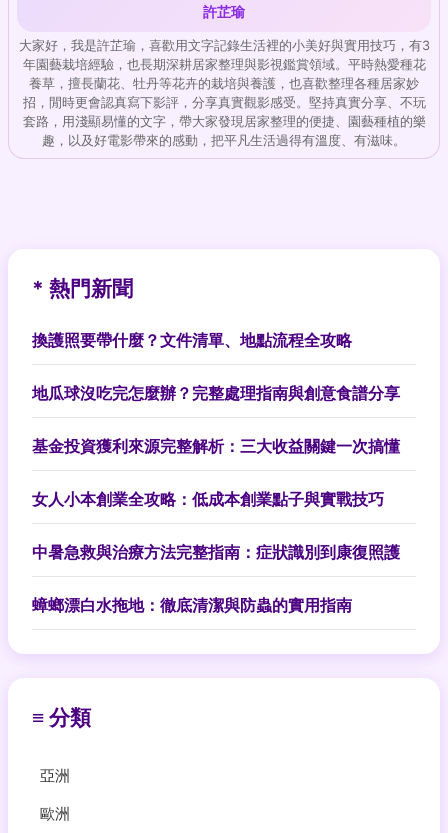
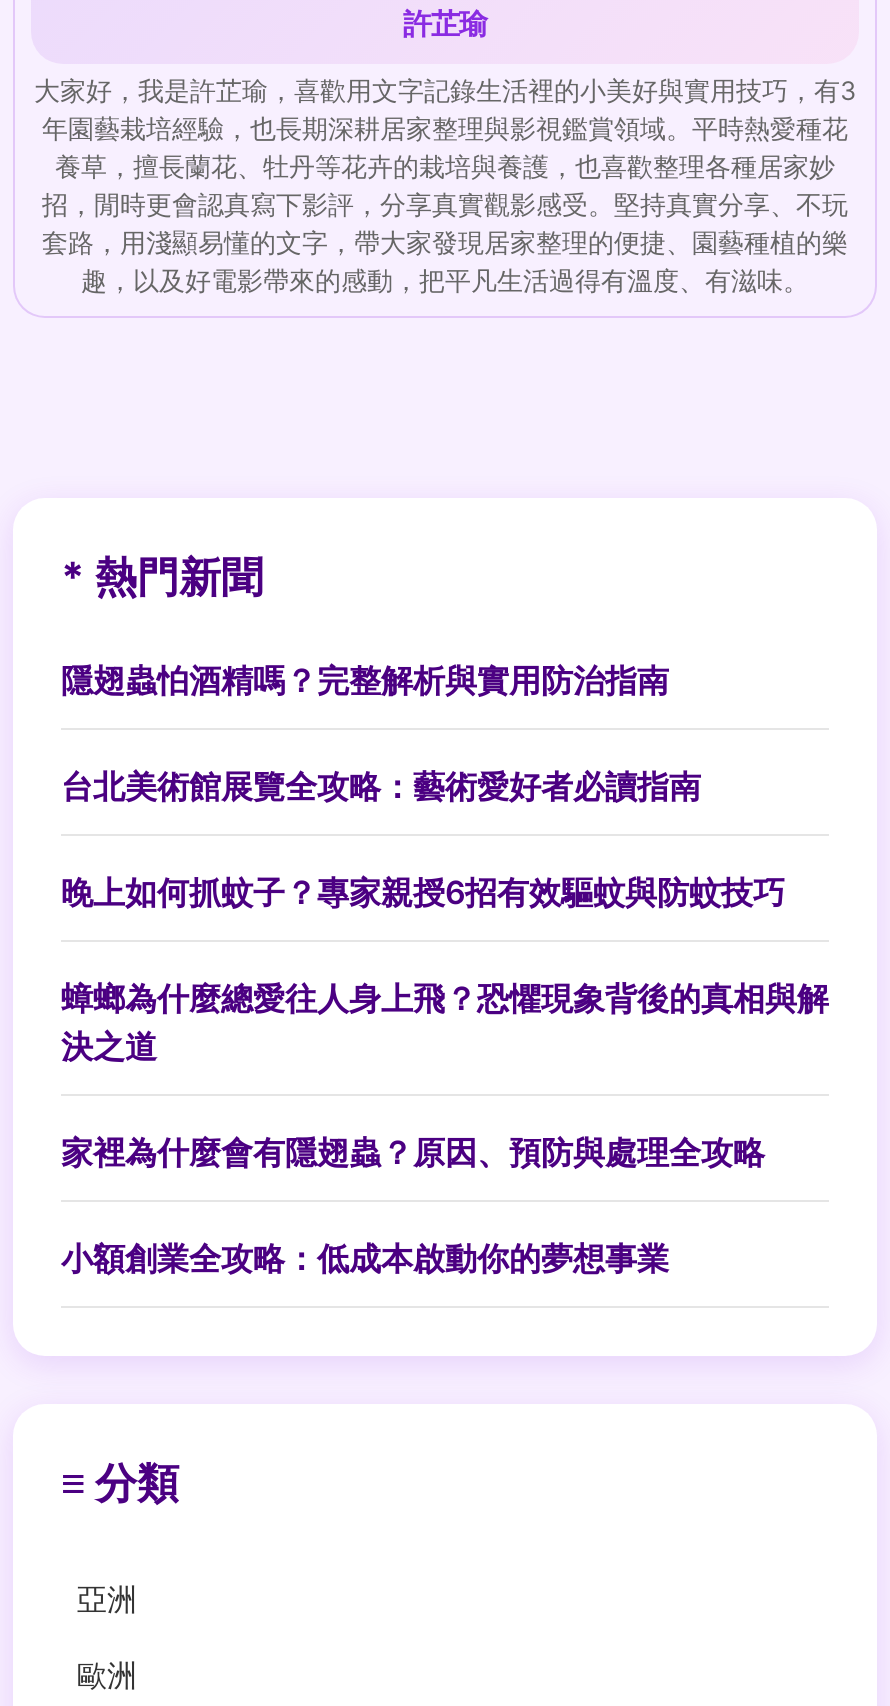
- 換護照要帶什麼？文件清單、地點流程全攻略
+ 隱翅蟲怕酒精嗎？完整解析與實用防治指南

- 地瓜球沒吃完怎麼辦？完整處理指南與創意食譜分享
+ 台北美術館展覽全攻略：藝術愛好者必讀指南

- 基金投資獲利來源完整解析：三大收益關鍵一次搞懂
+ 晚上如何抓蚊子？專家親授6招有效驅蚊與防蚊技巧

- 女人小本創業全攻略：低成本創業點子與實戰技巧
+ 蟑螂為什麼總愛往人身上飛？恐懼現象背後的真相與解
+ 決之道

- 中暑急救與治療方法完整指南：症狀識別到康復照護
+ 家裡為什麼會有隱翅蟲？原因、預防與處理全攻略

- 蟑螂漂白水拖地：徹底清潔與防蟲的實用指南
+ 小額創業全攻略：低成本啟動你的夢想事業
